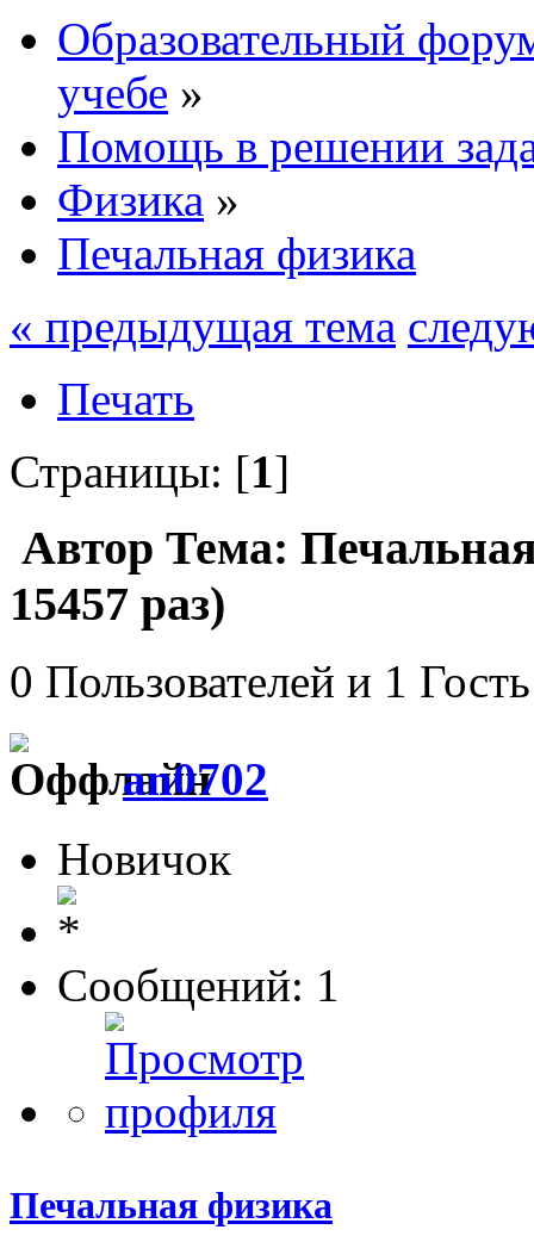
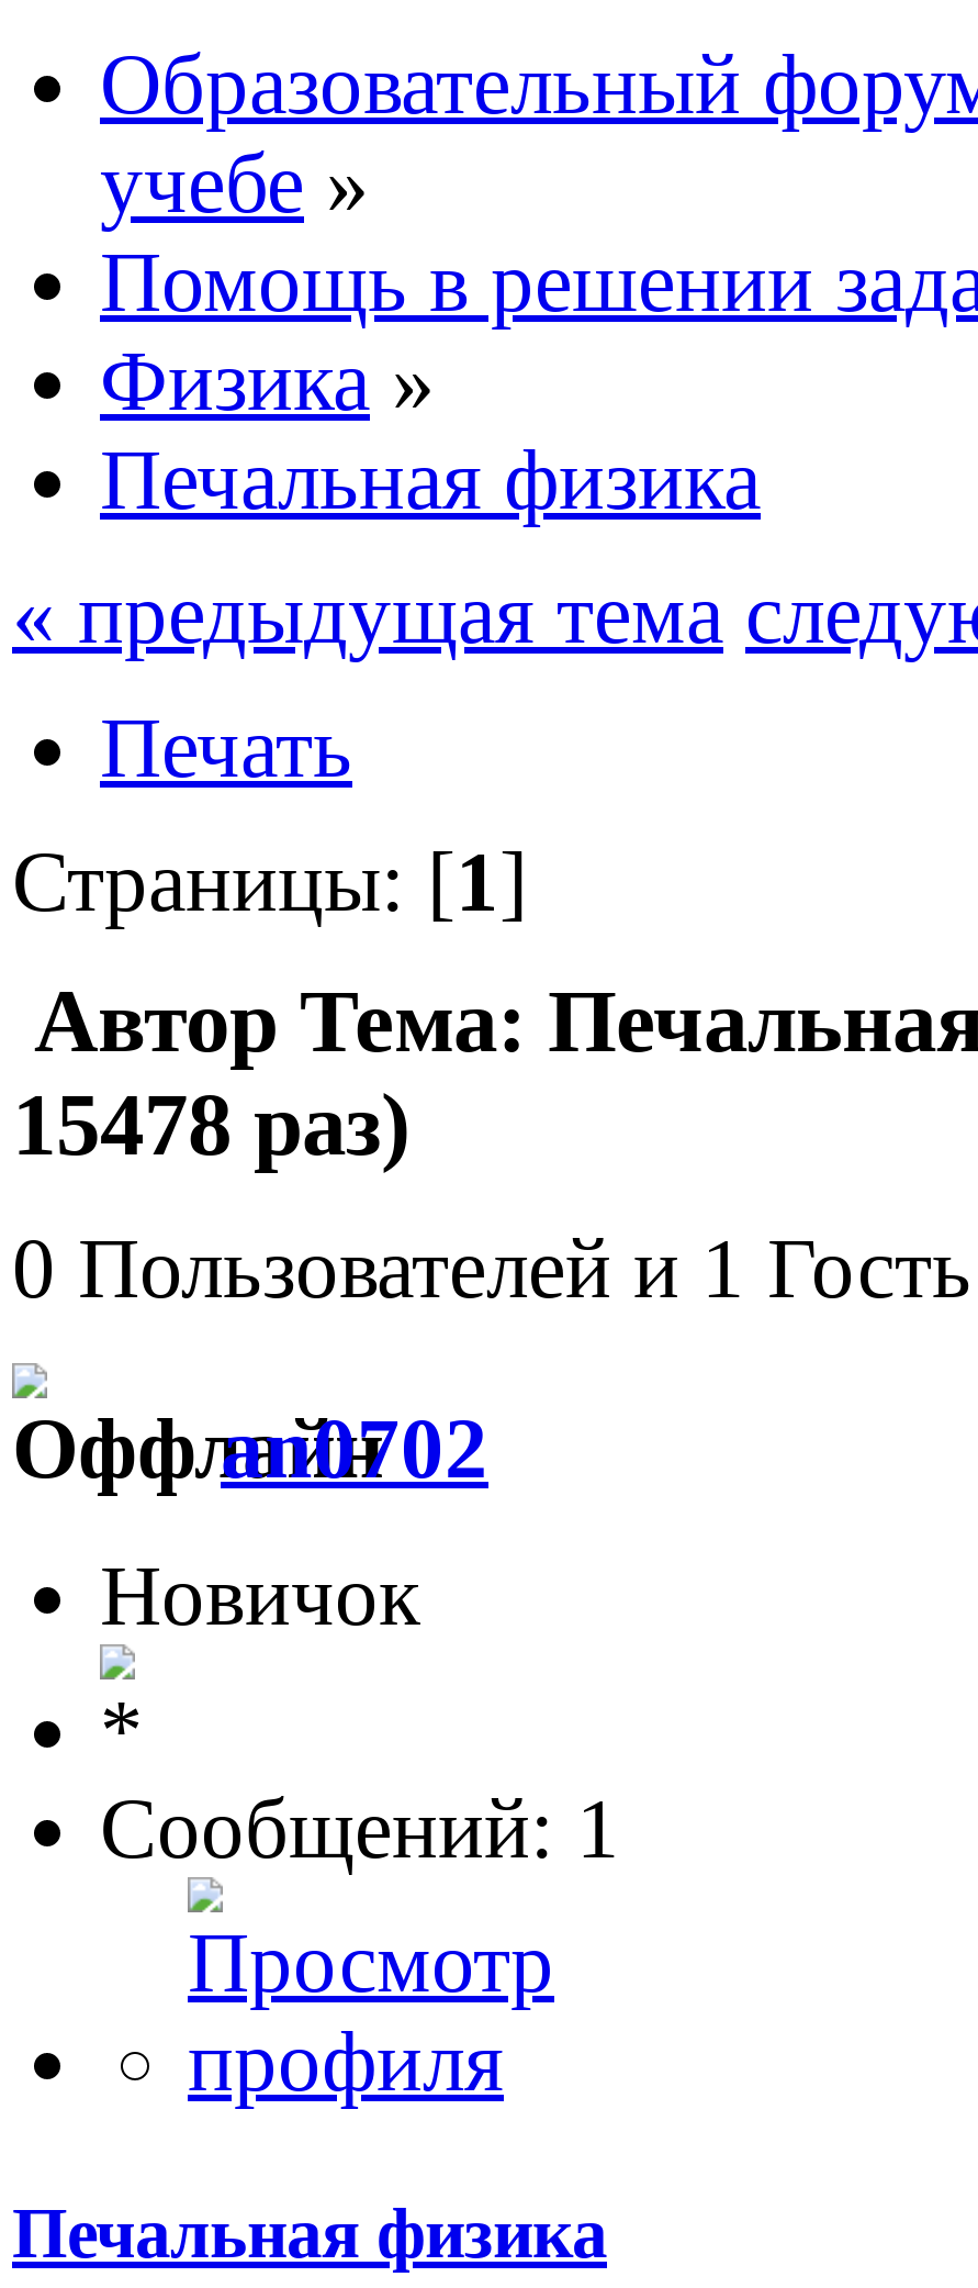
- 15457 раз)
+ 15478 раз)
